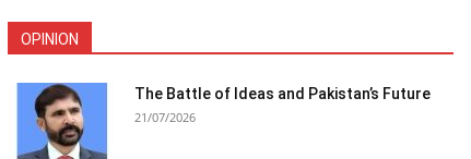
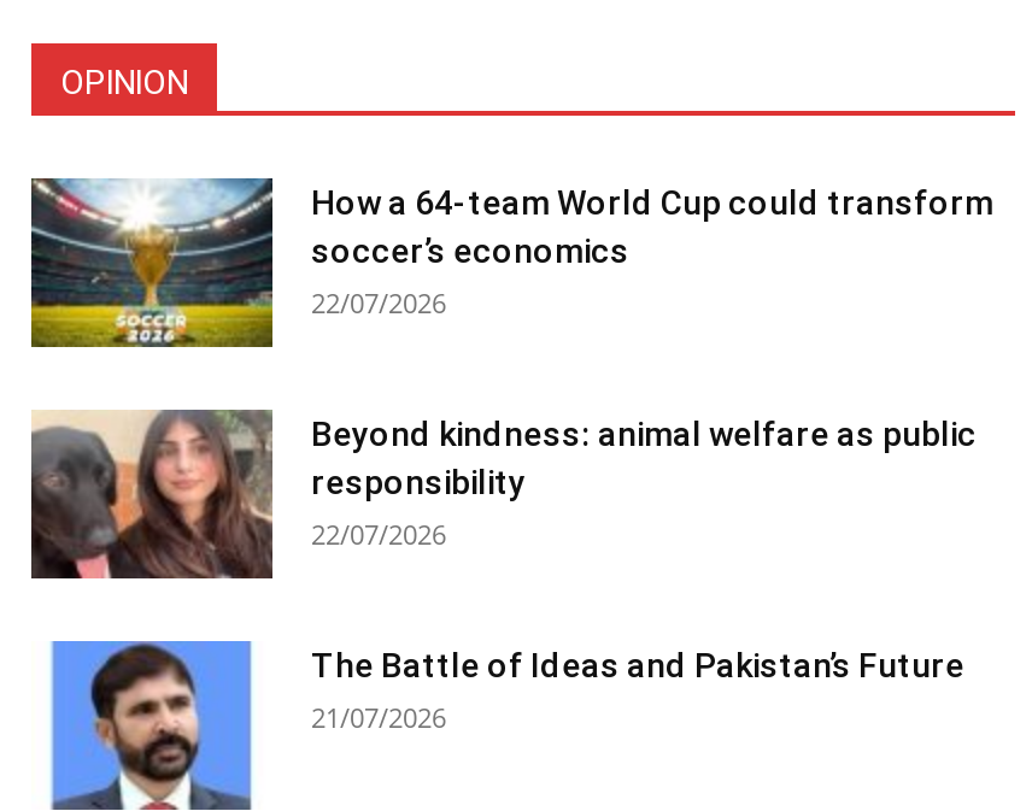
+ [image]
+ How a 64-team World Cup could transform
+ soccer’s economics
+ 22/07/2026
+ Beyond kindness: animal welfare as public
+ responsibility
+ 22/07/2026

+ [image]
